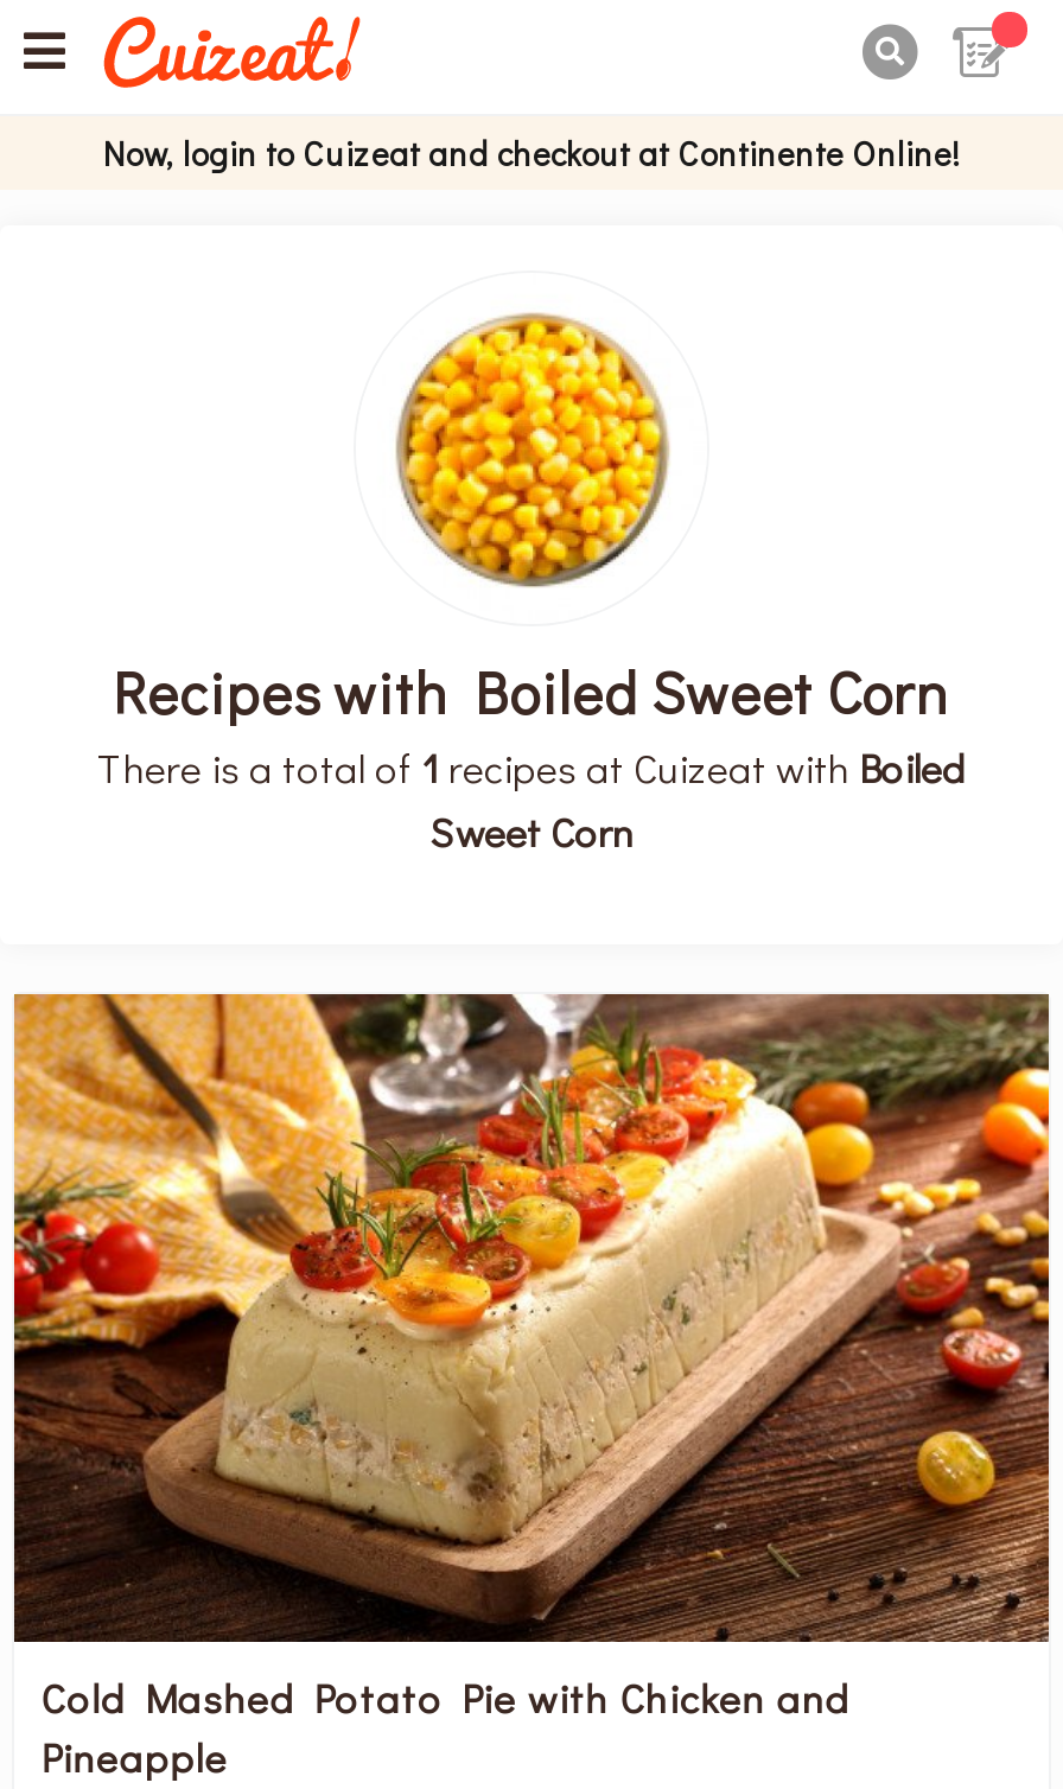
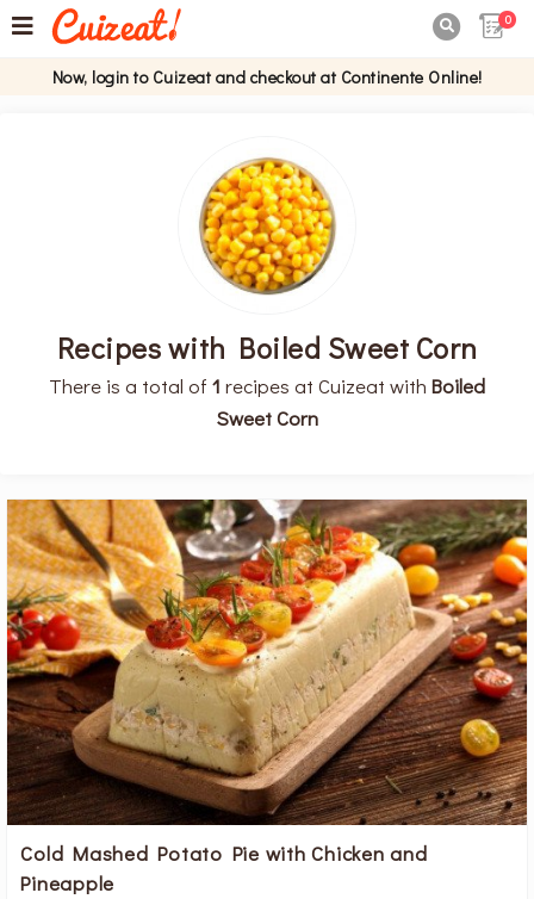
+ 0
